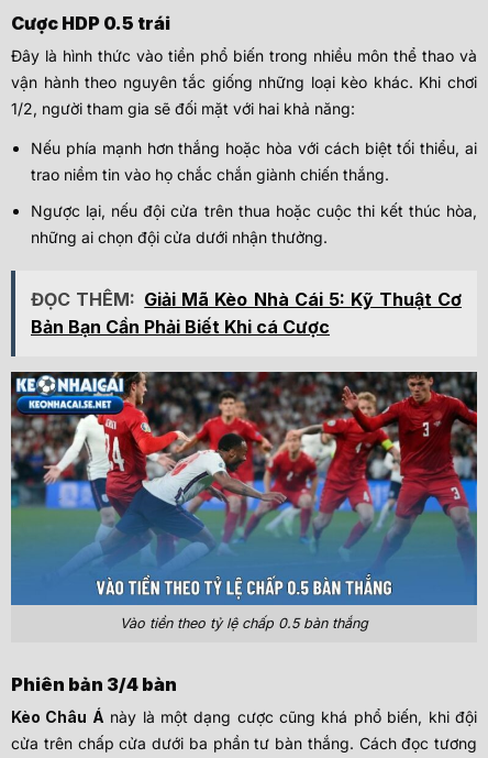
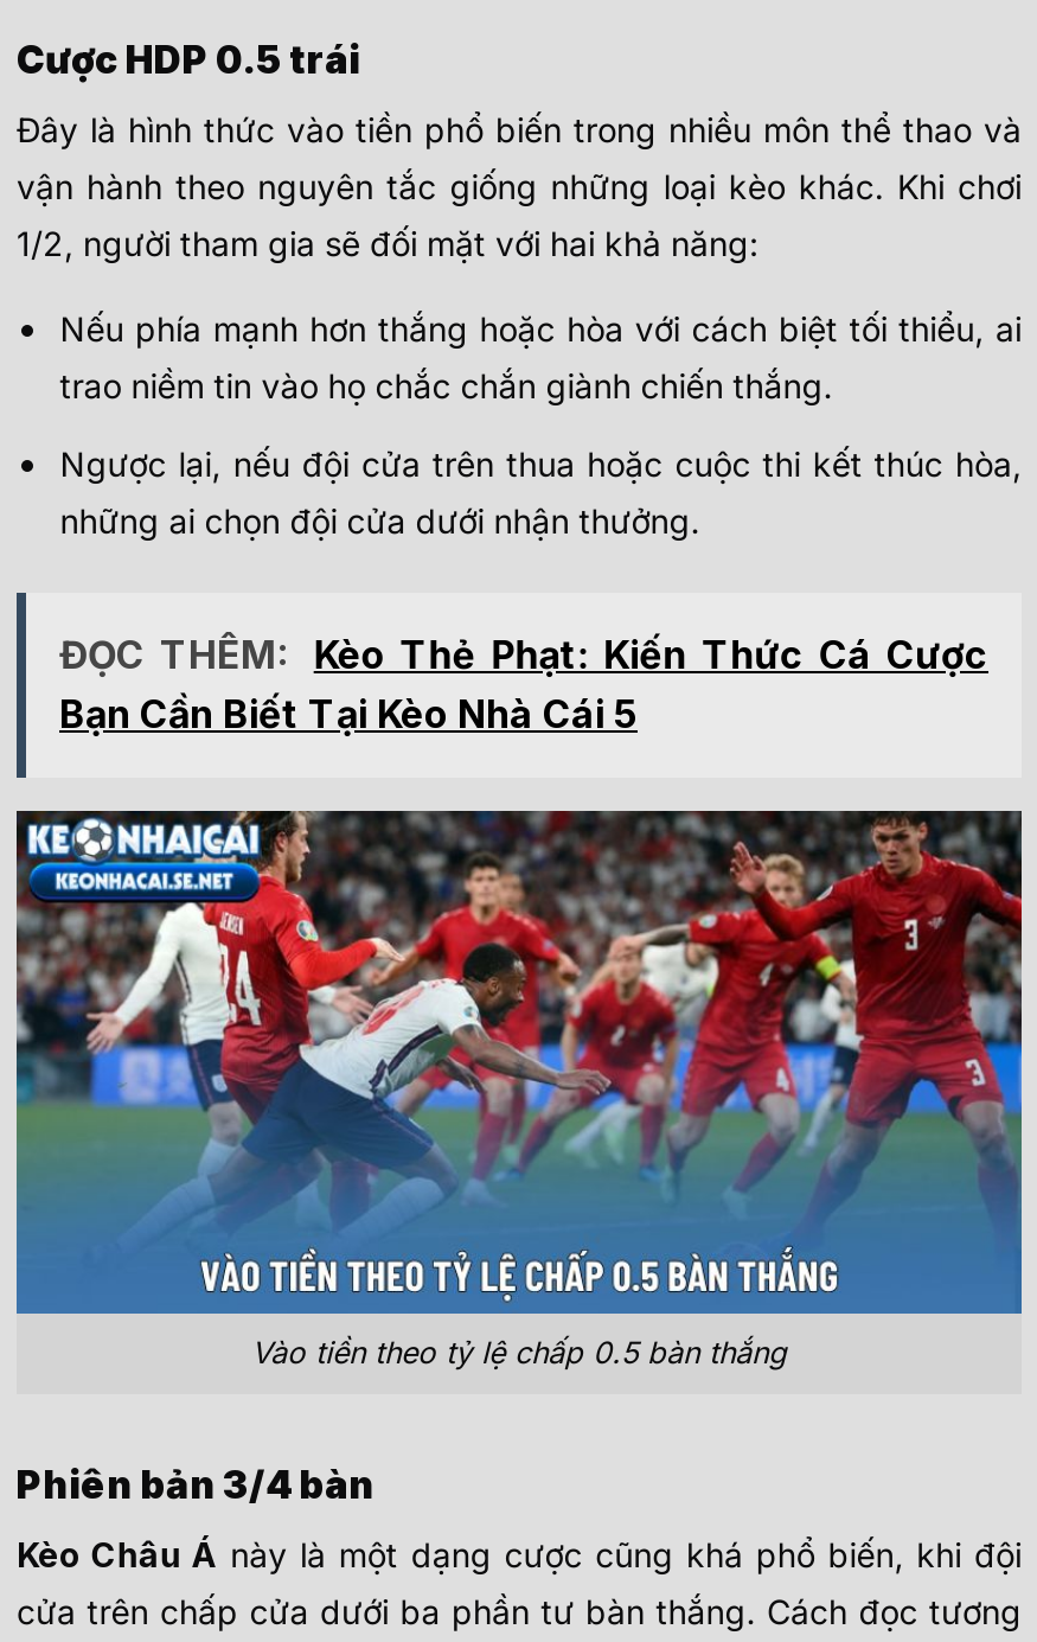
- ĐỌC THÊM: Giải Mã Kèo Nhà Cái 5: Kỹ Thuật Cơ
- Bản Bạn Cần Phải Biết Khi cá Cược
+ ĐỌC THÊM: Kèo Thẻ Phạt: Kiến Thức Cá Cược
+ Bạn Cần Biết Tại Kèo Nhà Cái 5
